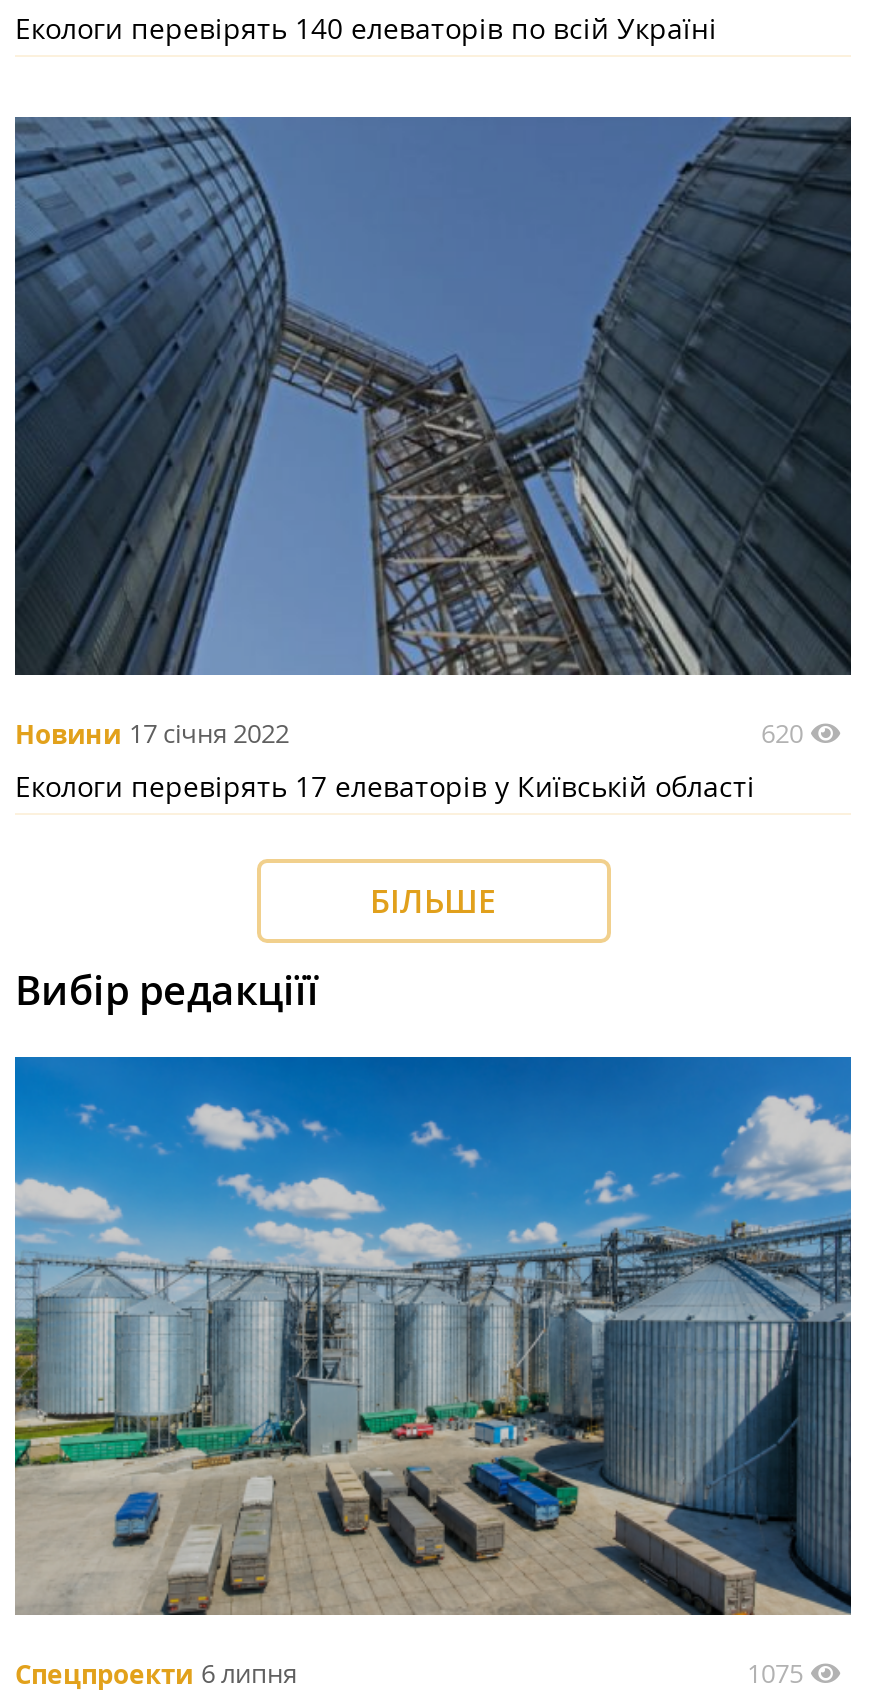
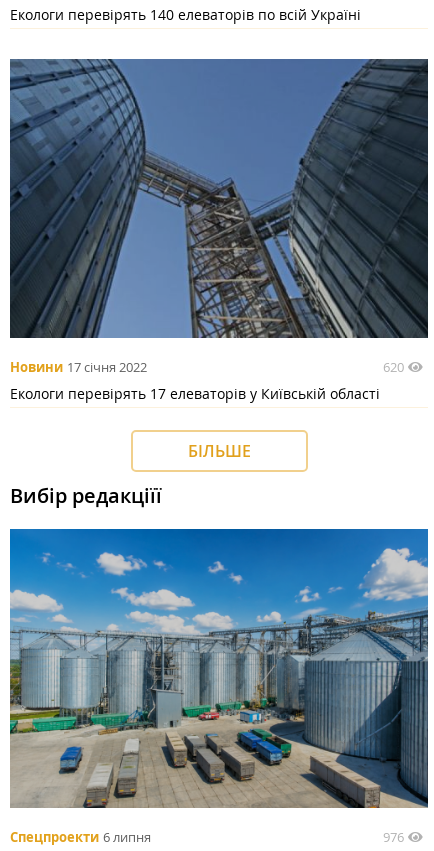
- 1075
+ 976
